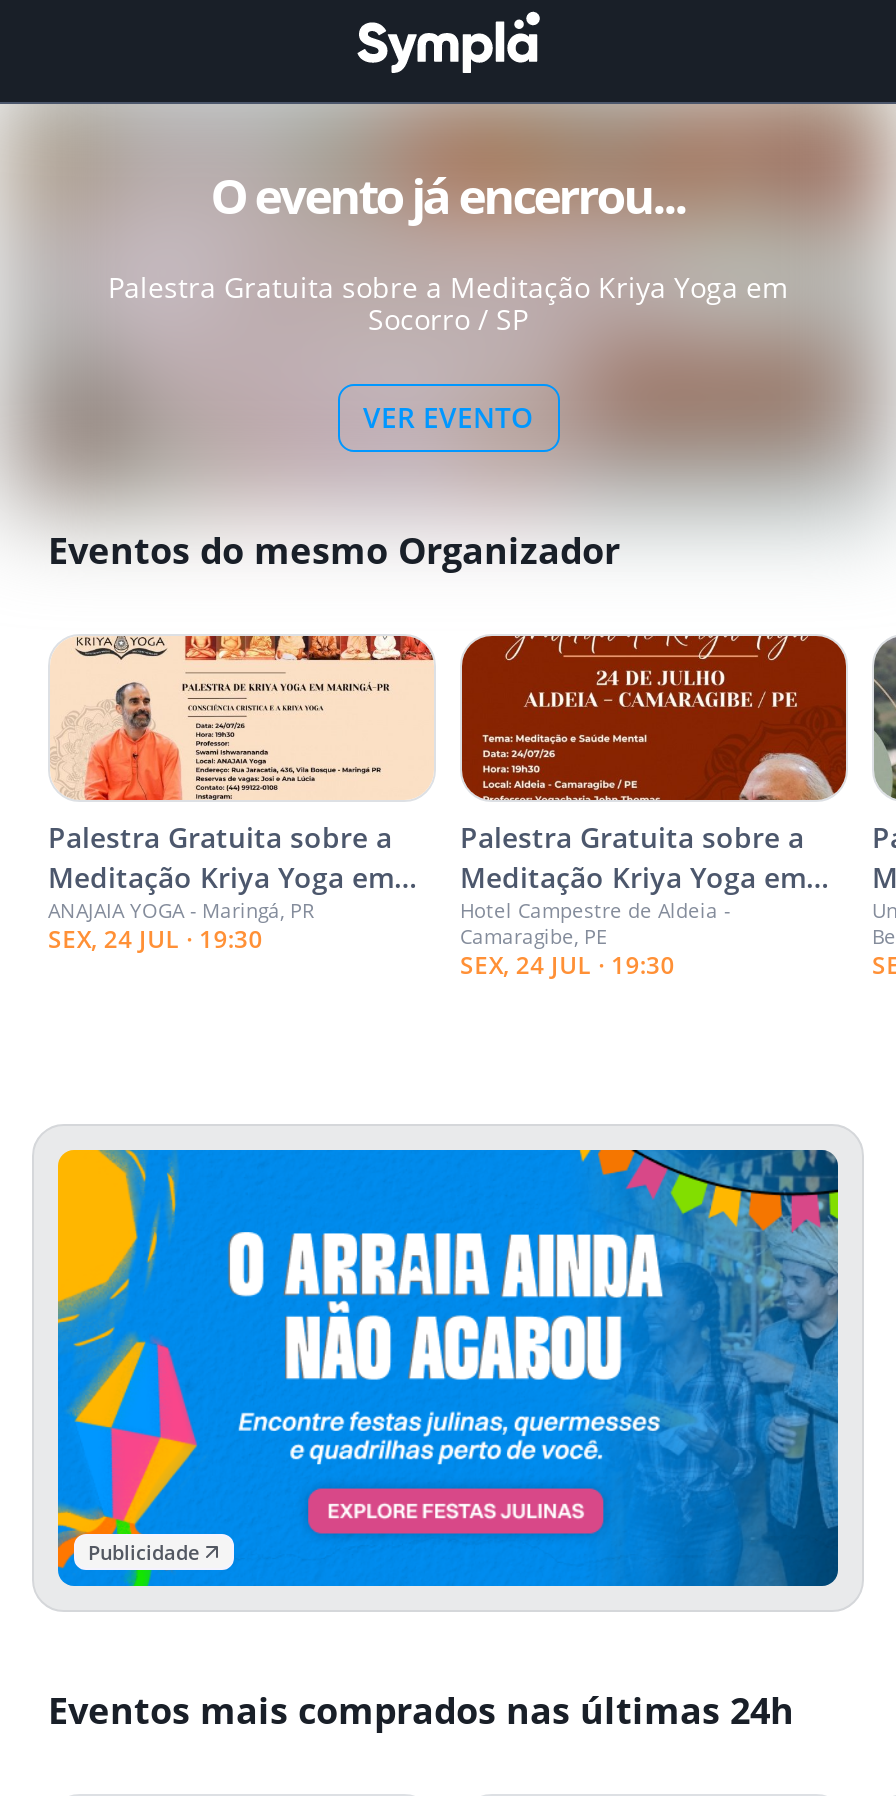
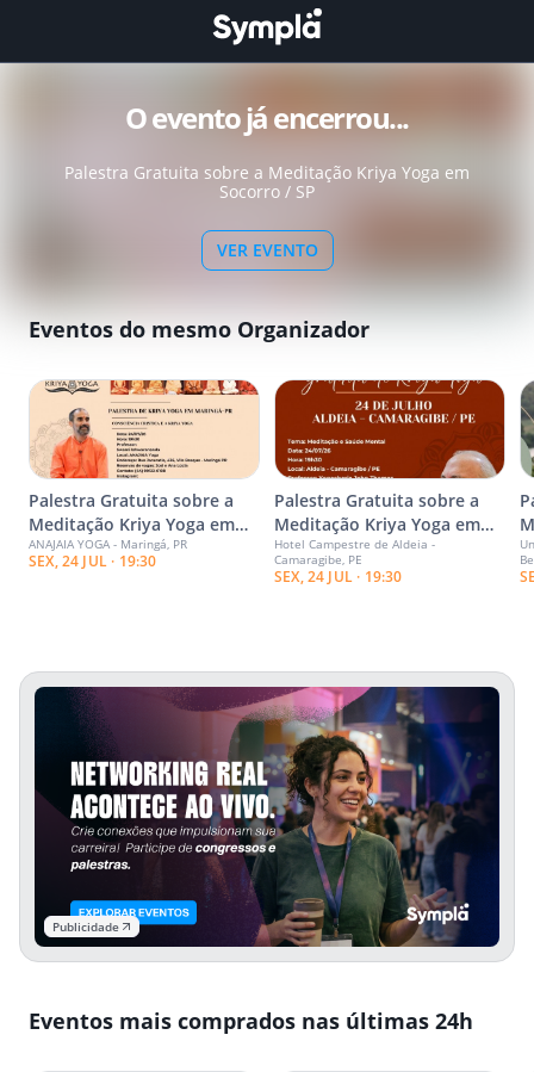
- [image]
+ [image]
